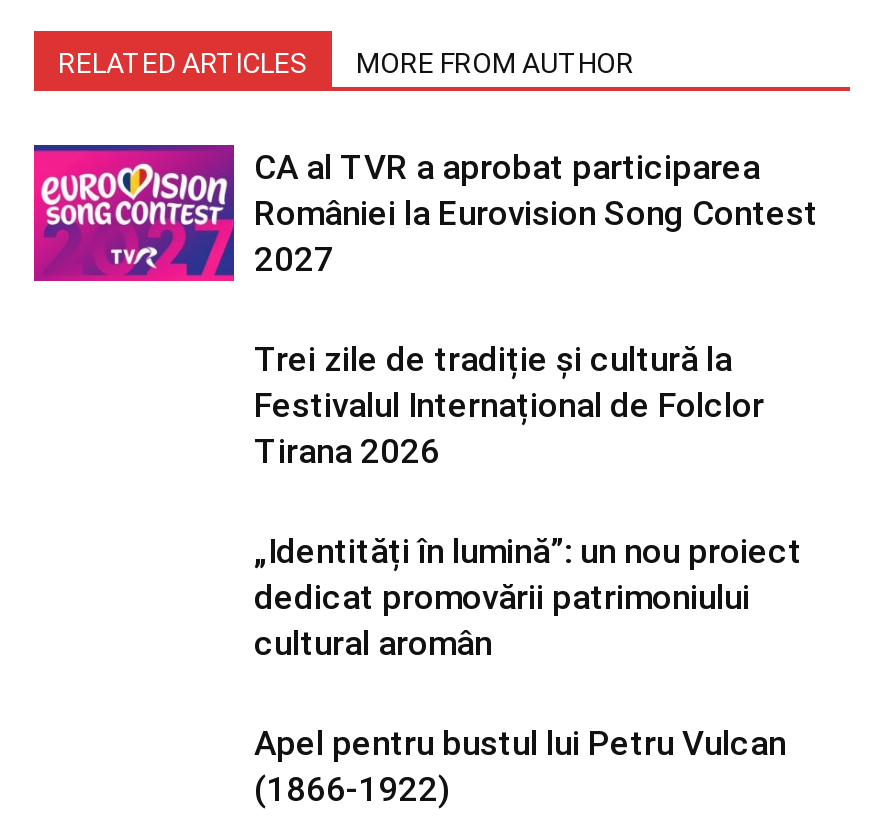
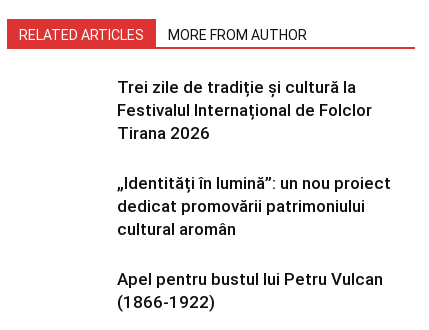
- [image]
- CA al TVR a aprobat participarea
- României la Eurovision Song Contest
- 2027
